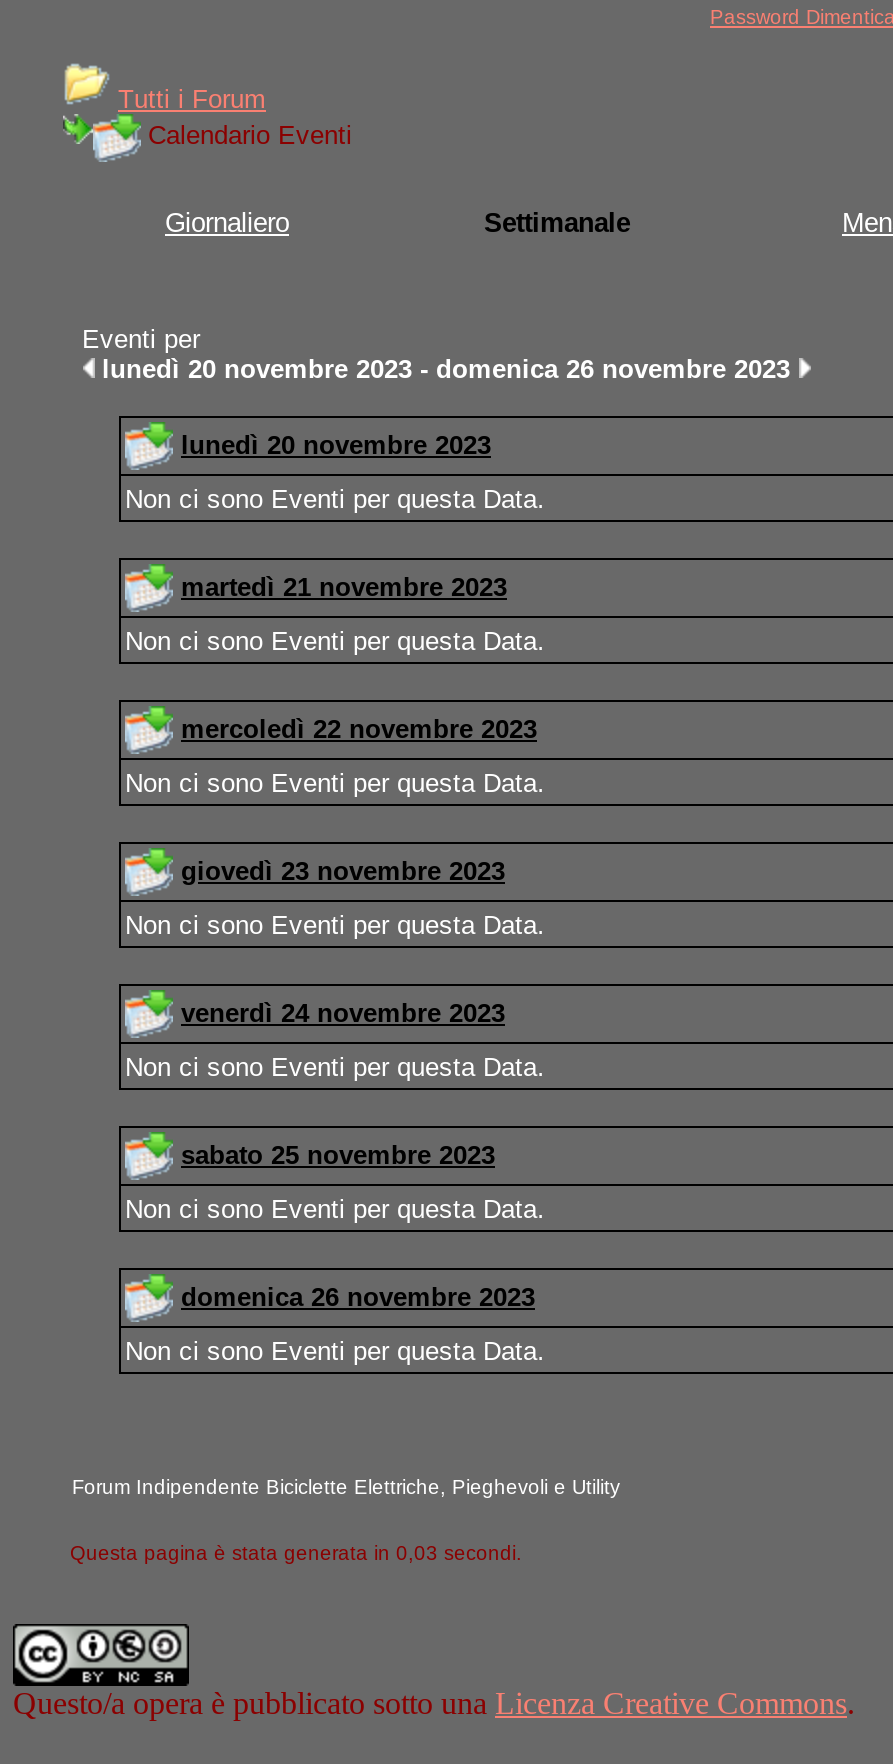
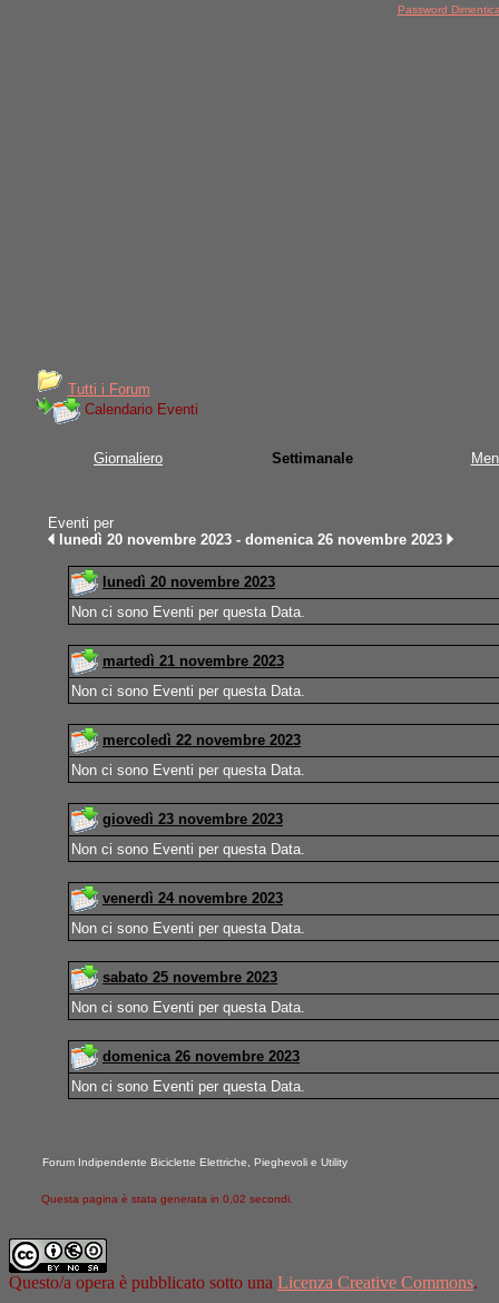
- Questa pagina è stata generata in 0,03 secondi.
+ Questa pagina è stata generata in 0,02 secondi.
